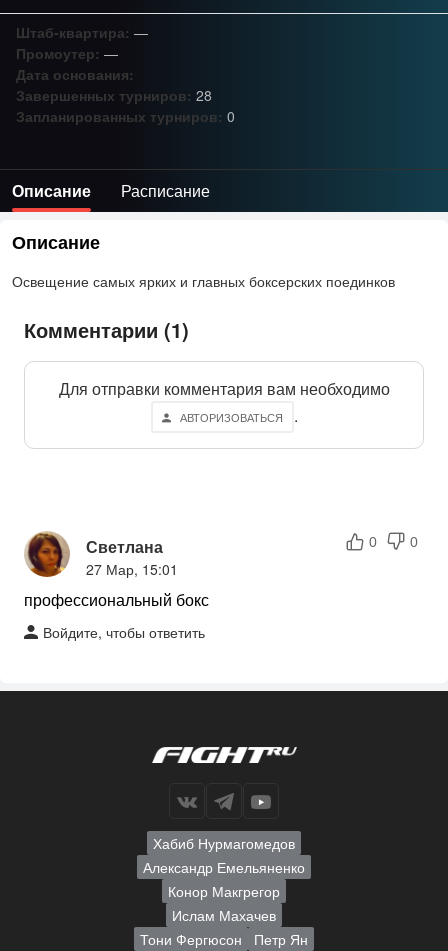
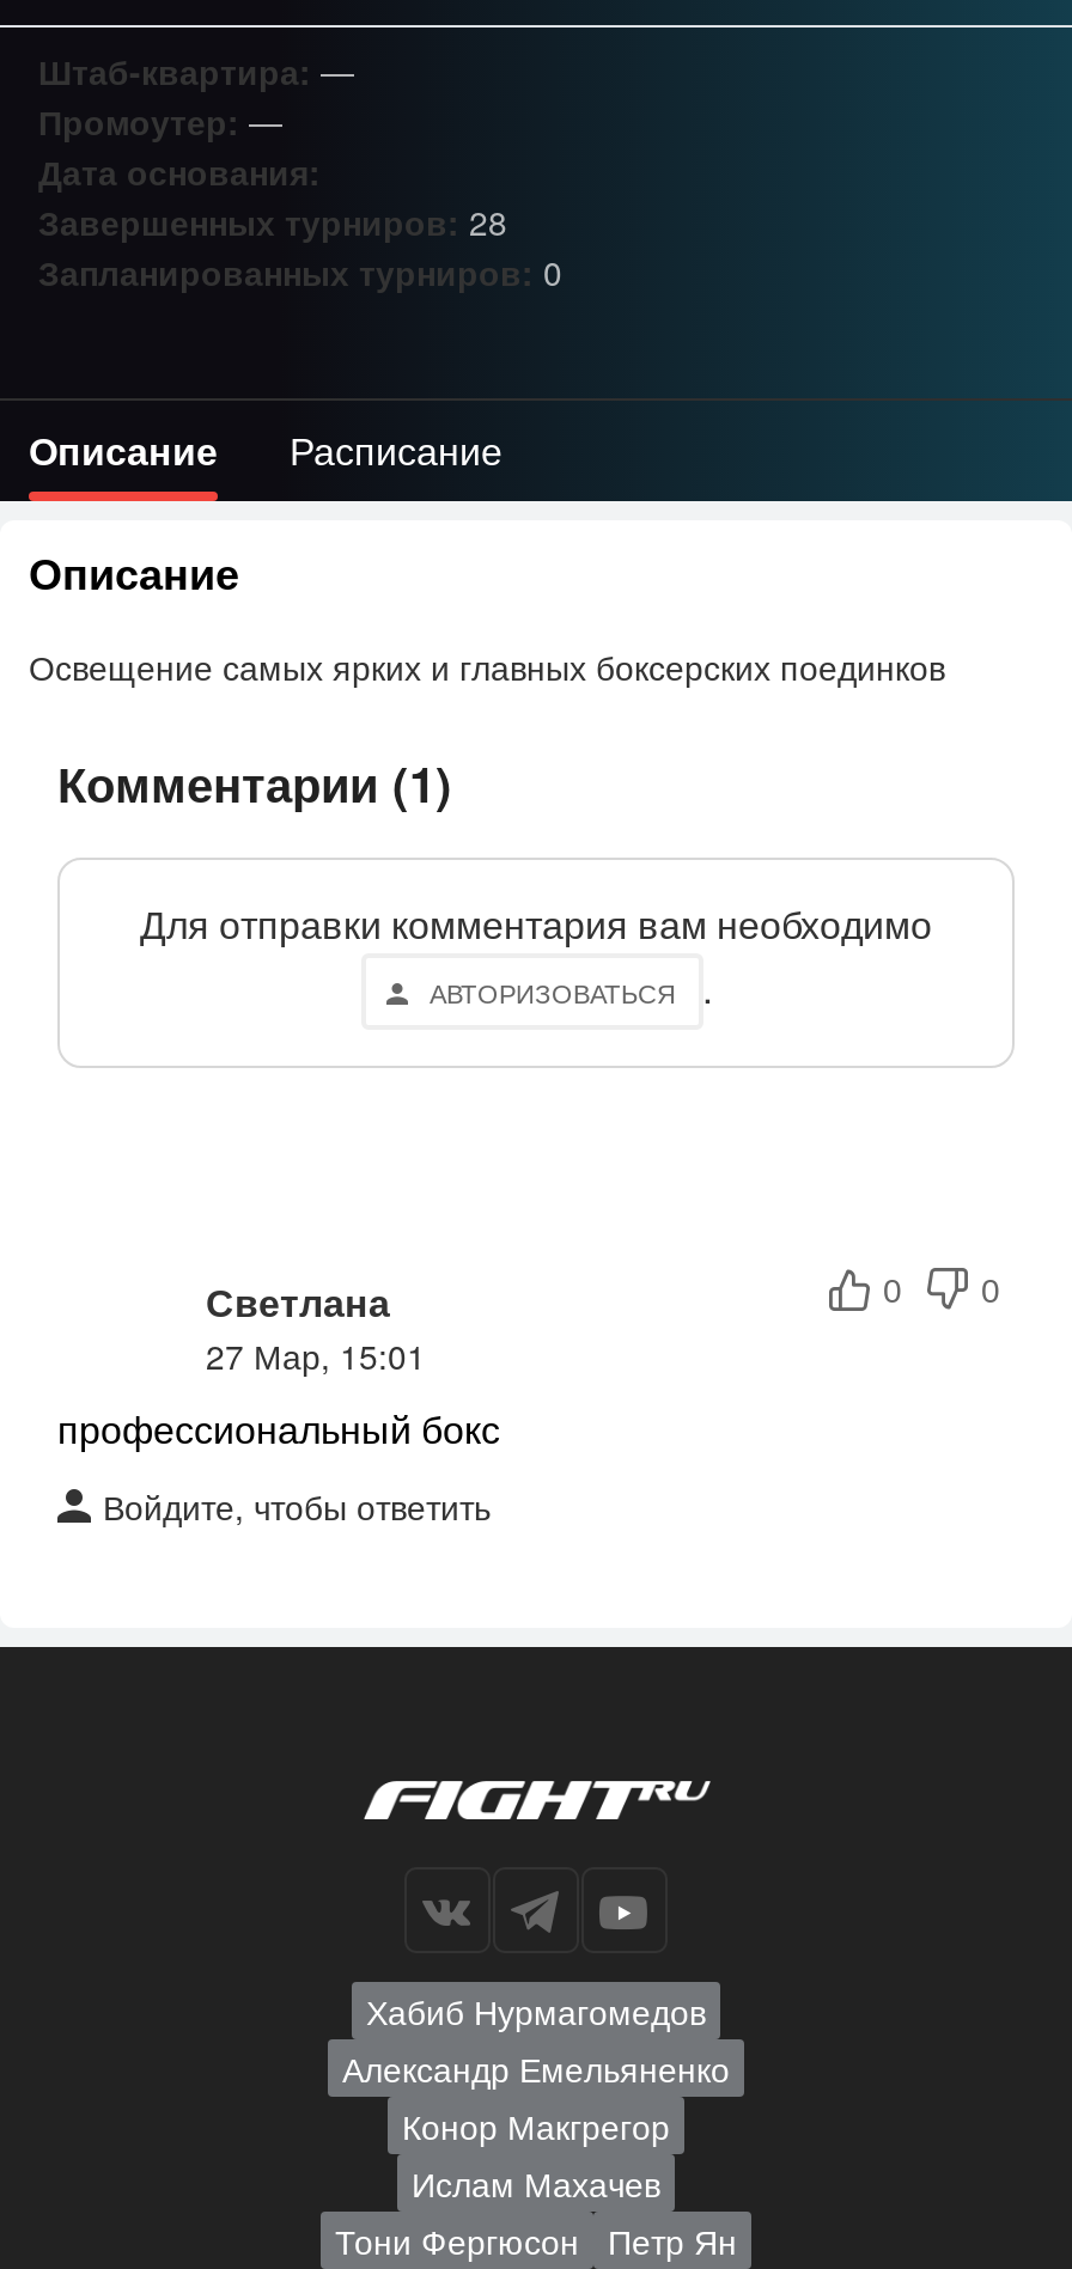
- [image]
